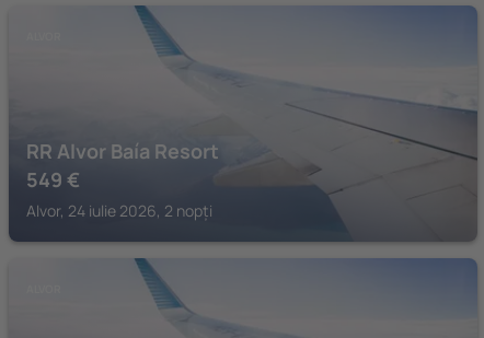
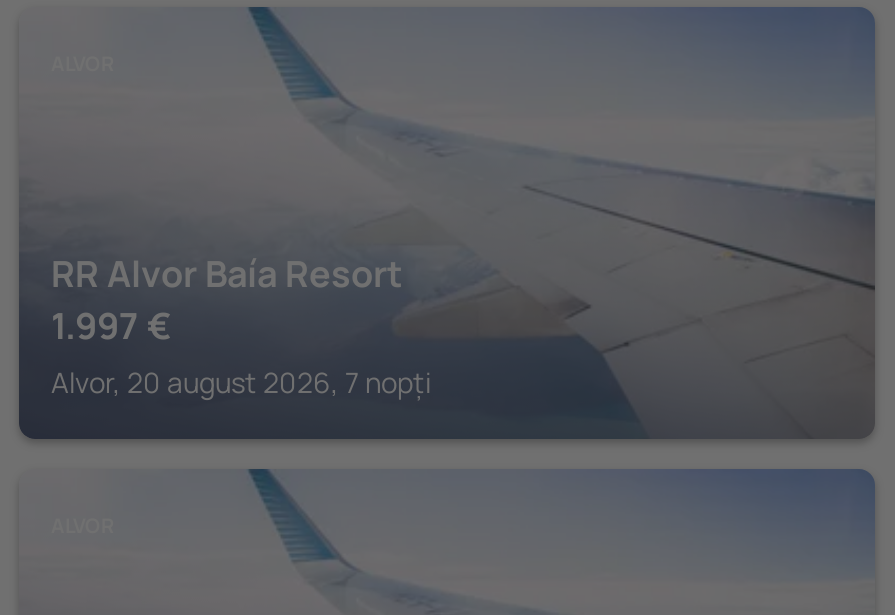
- 549 €
+ 1.997 €

- Alvor, 24 iulie 2026, 2 nopți
+ Alvor, 20 august 2026, 7 nopți
